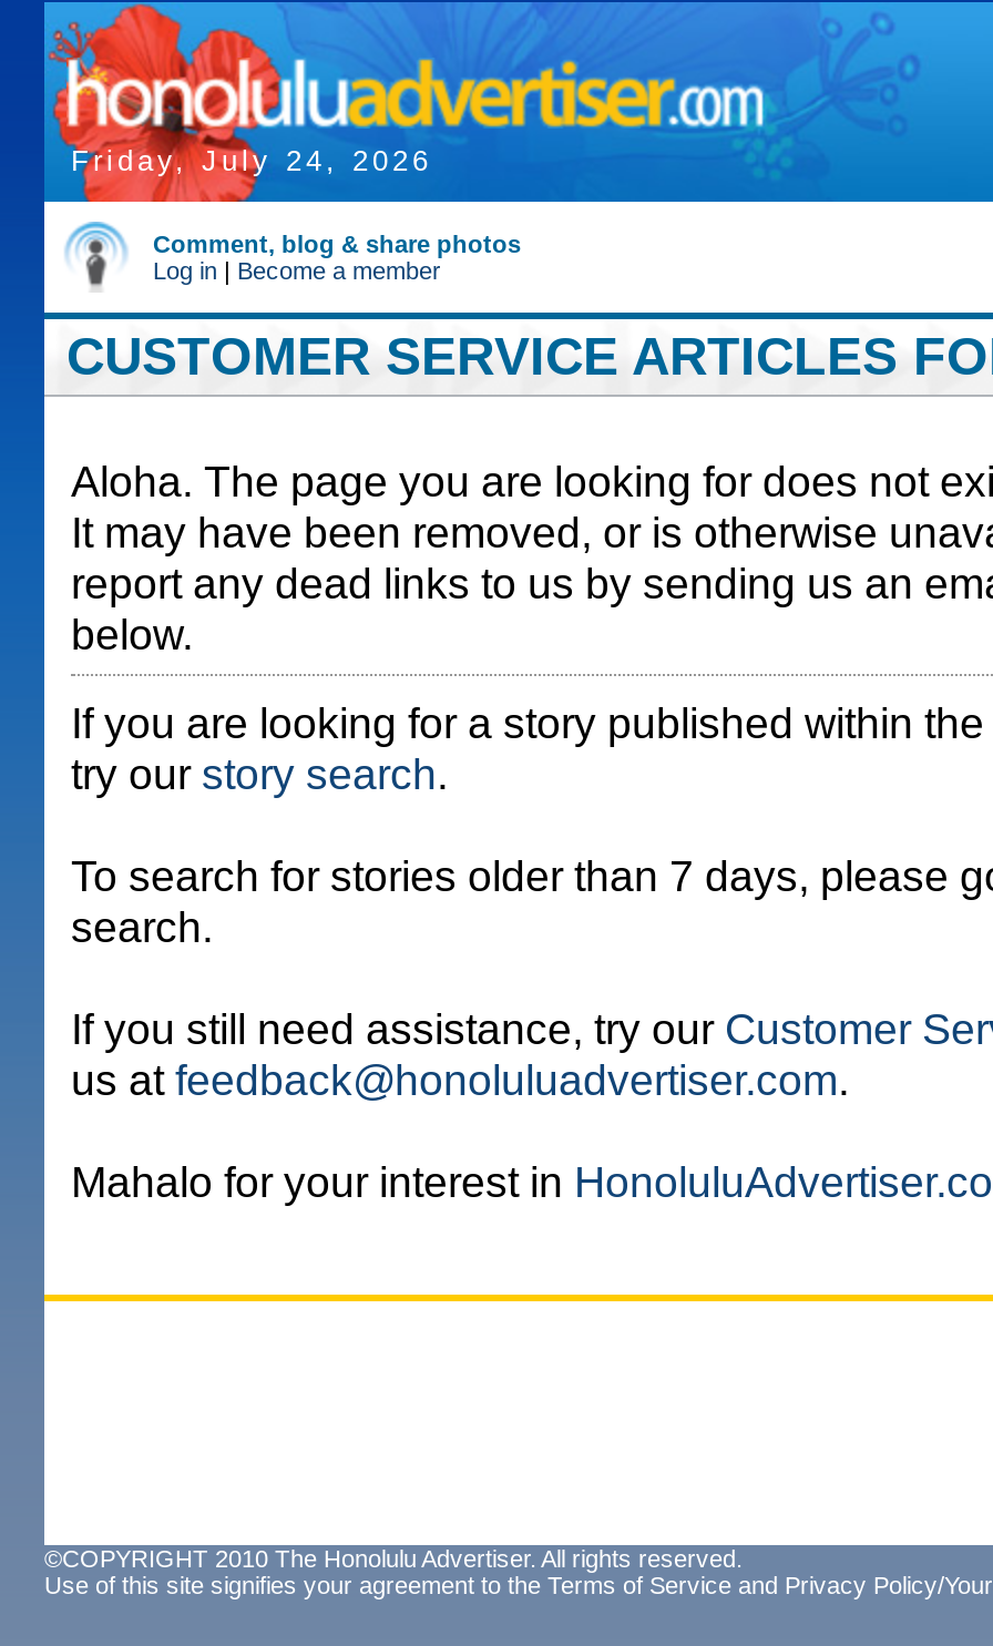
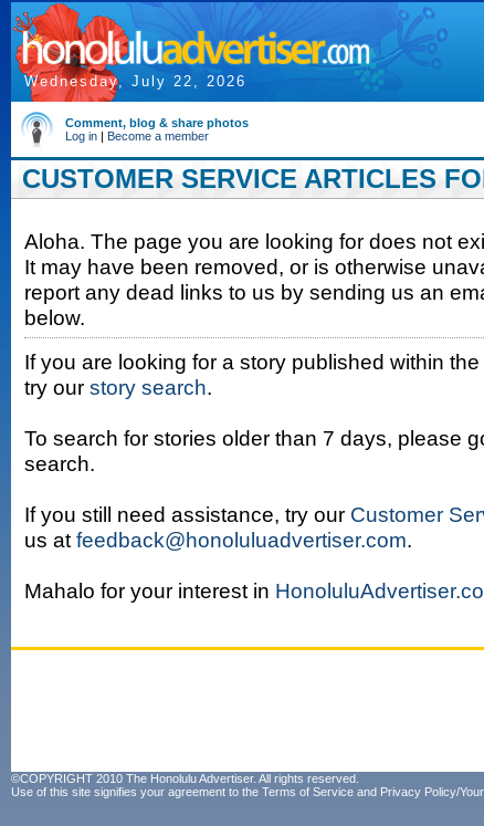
- Friday, July 24, 2026
+ Wednesday, July 22, 2026
